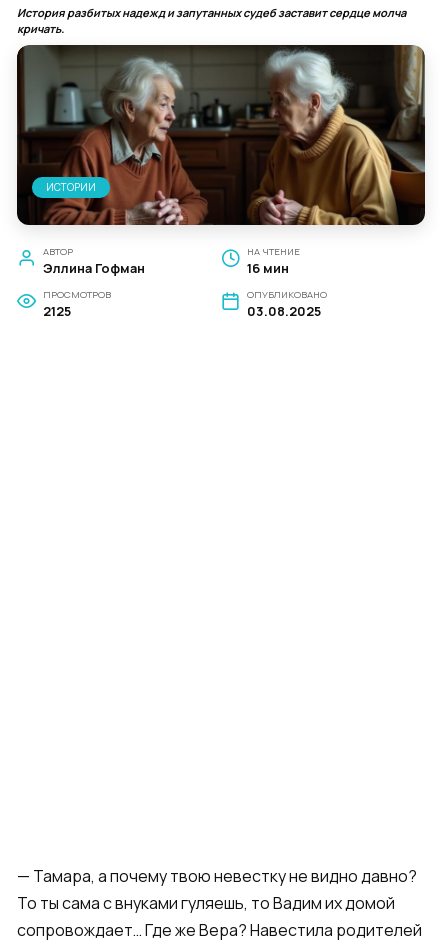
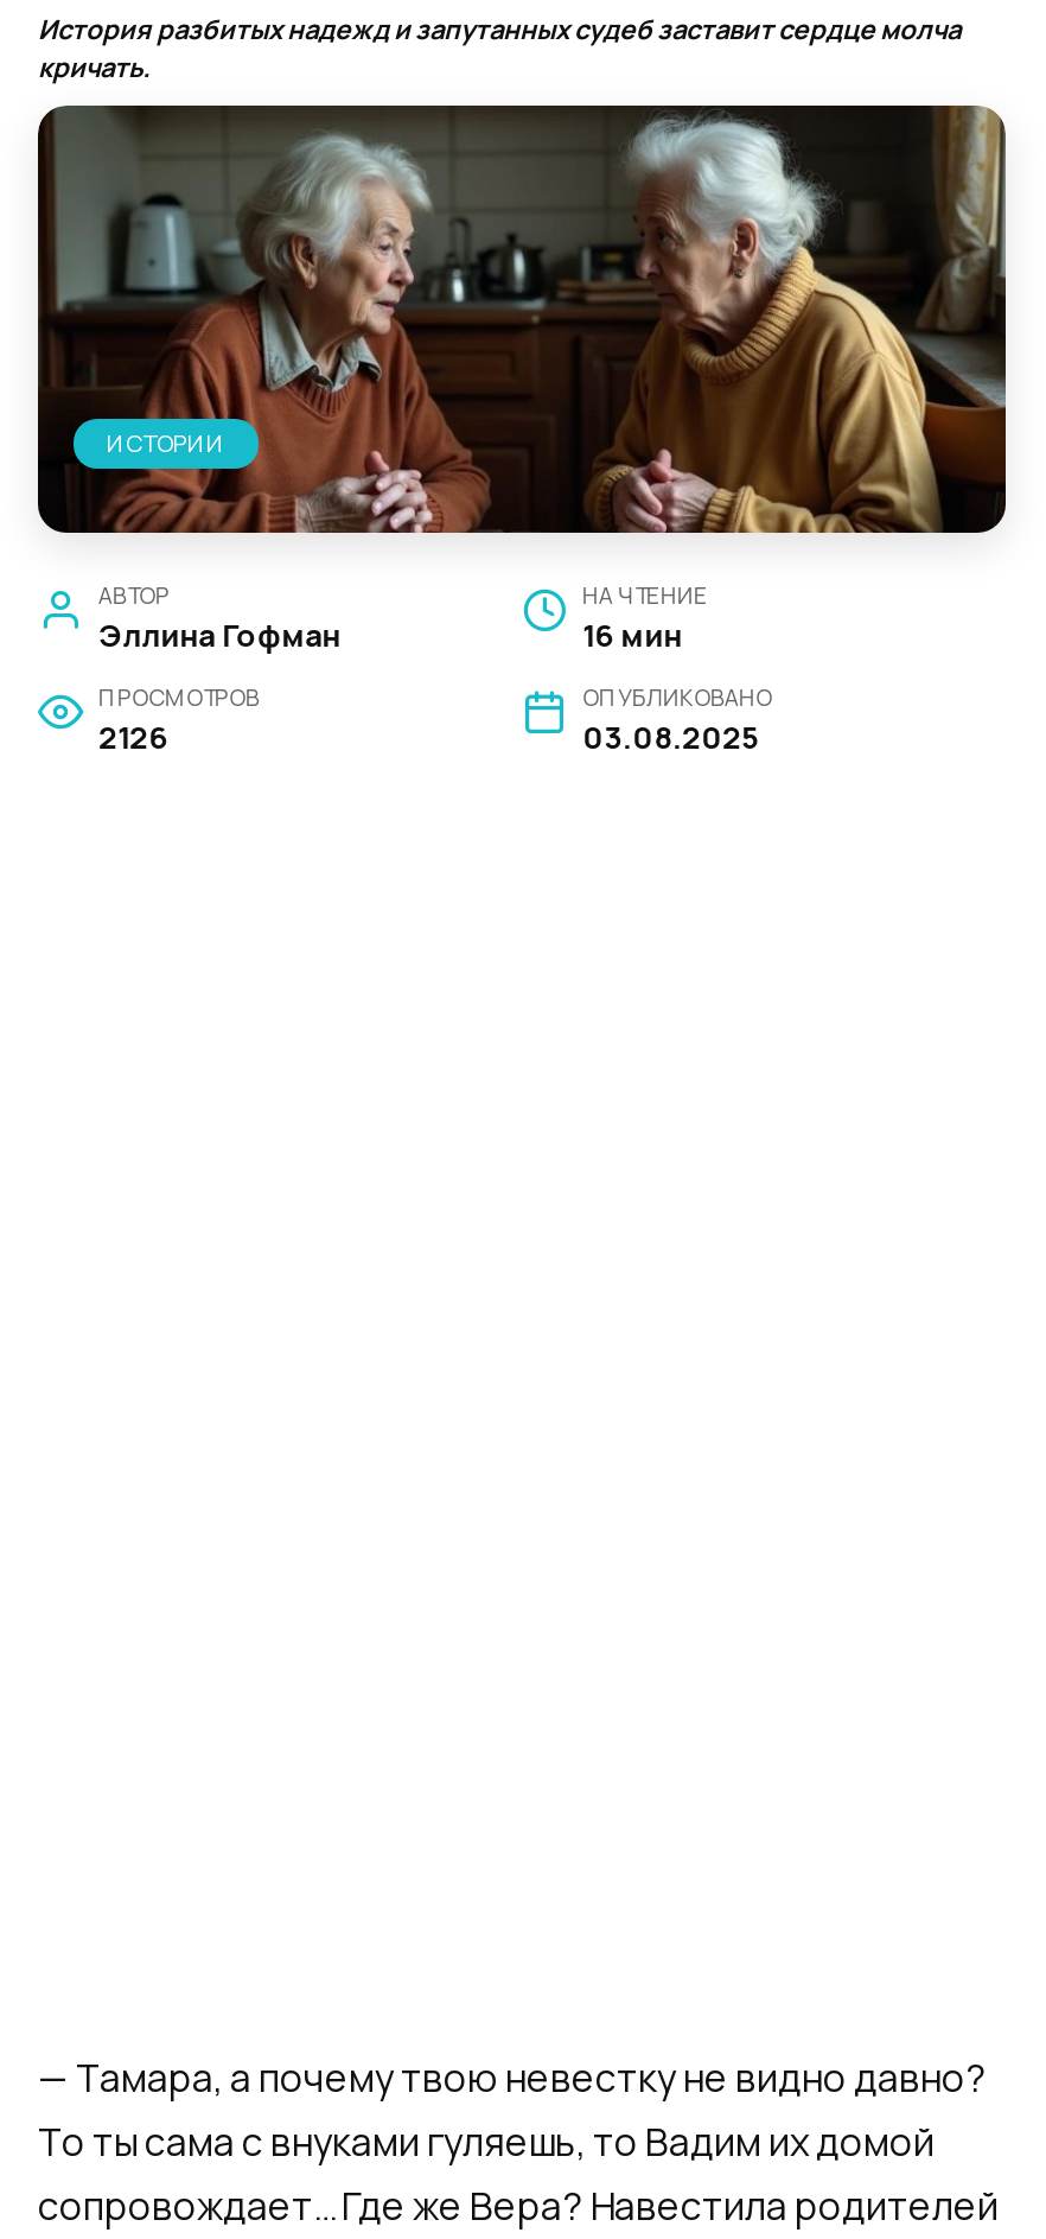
- 2125
+ 2126
